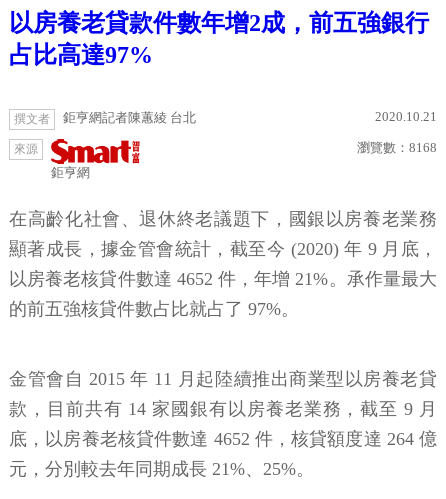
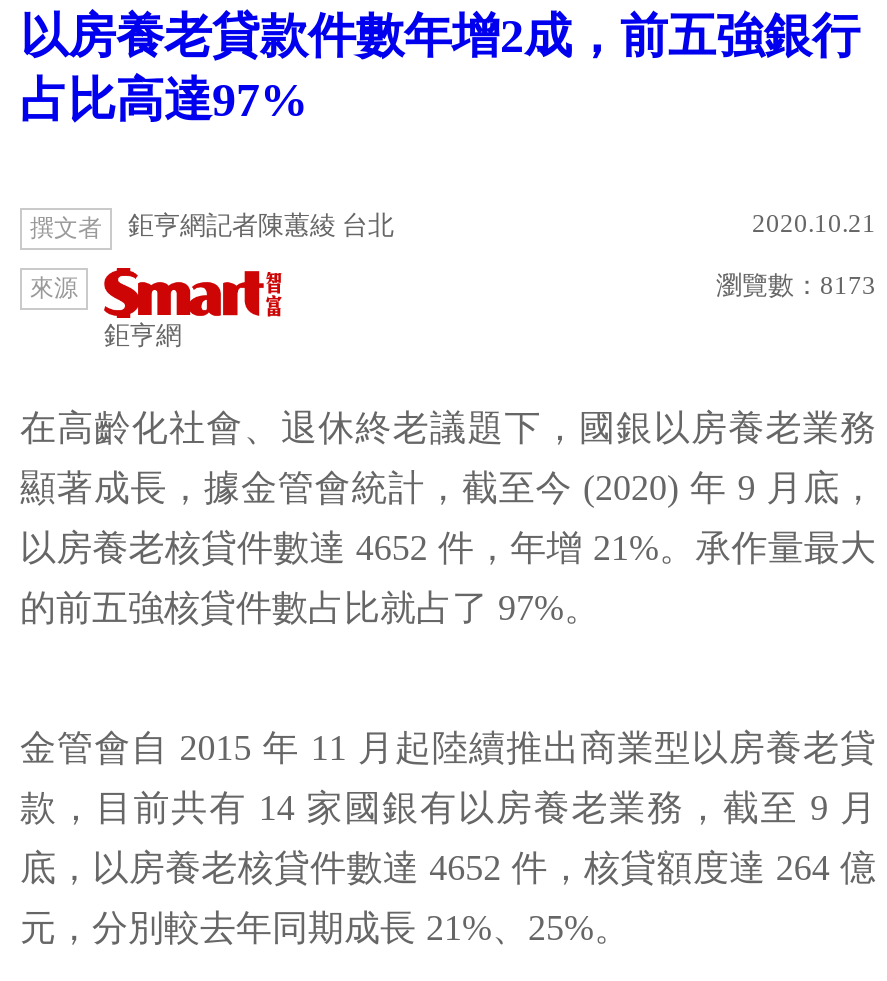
- 瀏覽數：8168
+ 瀏覽數：8173
